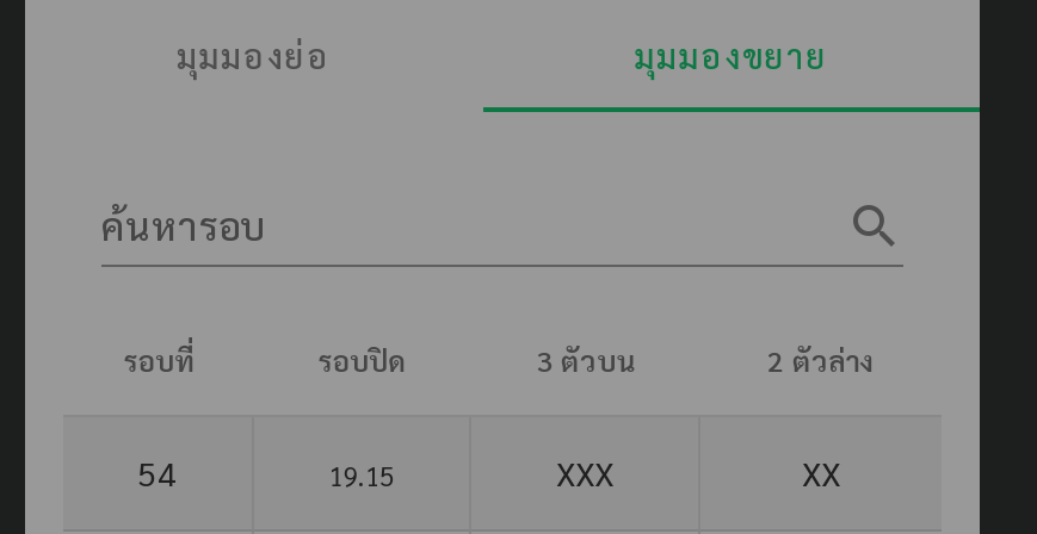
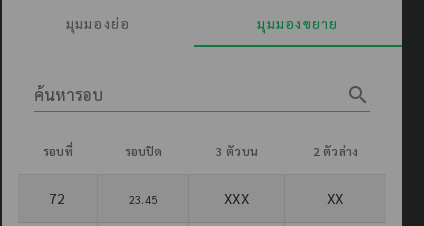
- 54
+ 72

- 19.15
+ 23.45
